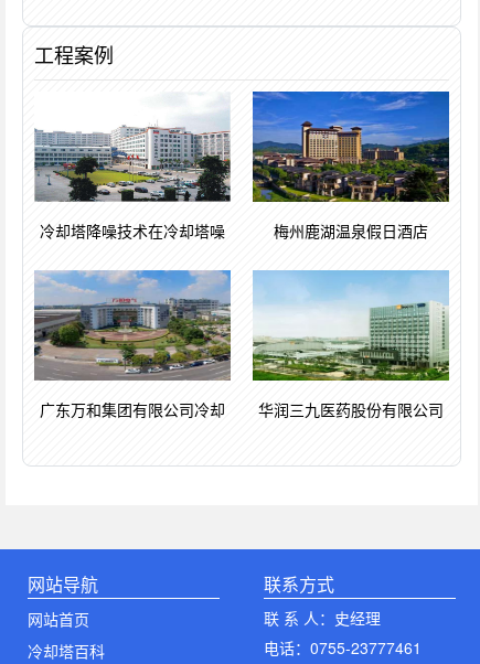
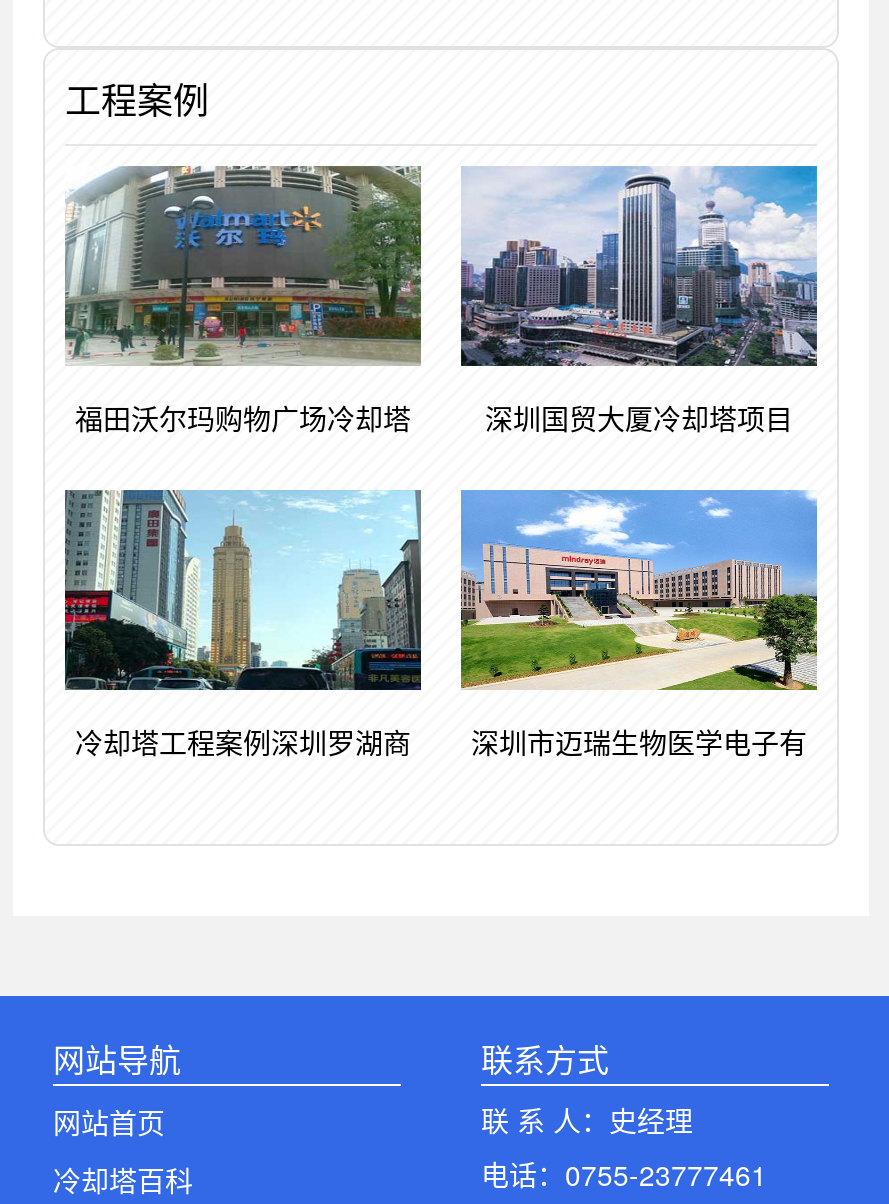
- [image]
+ [image]

- [image]
- 冷却塔降噪技术在冷却塔噪
- 梅州鹿湖温泉假日酒店
+ [image]
+ 福田沃尔玛购物广场冷却塔
+ 深圳国贸大厦冷却塔项目

- [image]
- 广东万和集团有限公司冷却
- 华润三九医药股份有限公司
+ [image]
+ 冷却塔工程案例深圳罗湖商
+ 深圳市迈瑞生物医学电子有

- [image]
+ [image]
